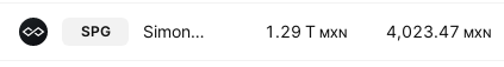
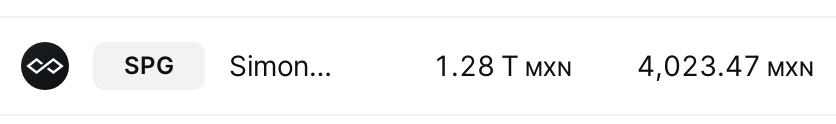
- 1.29 T MXN 4,023.47 MXN
+ 1.28 T MXN 4,023.47 MXN
